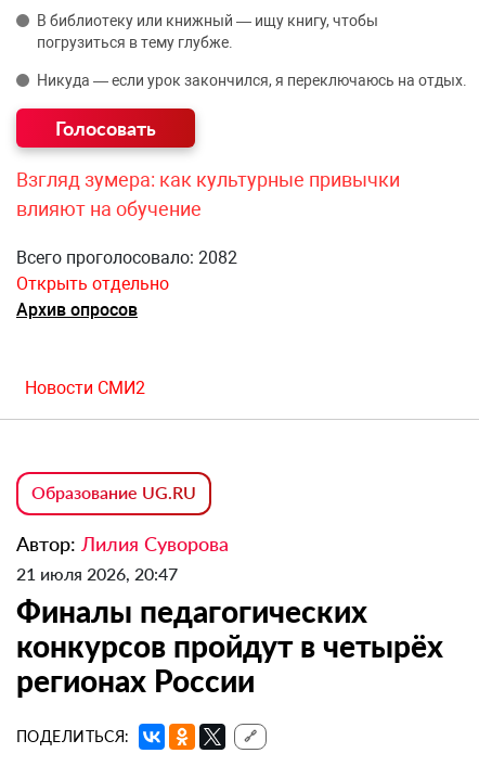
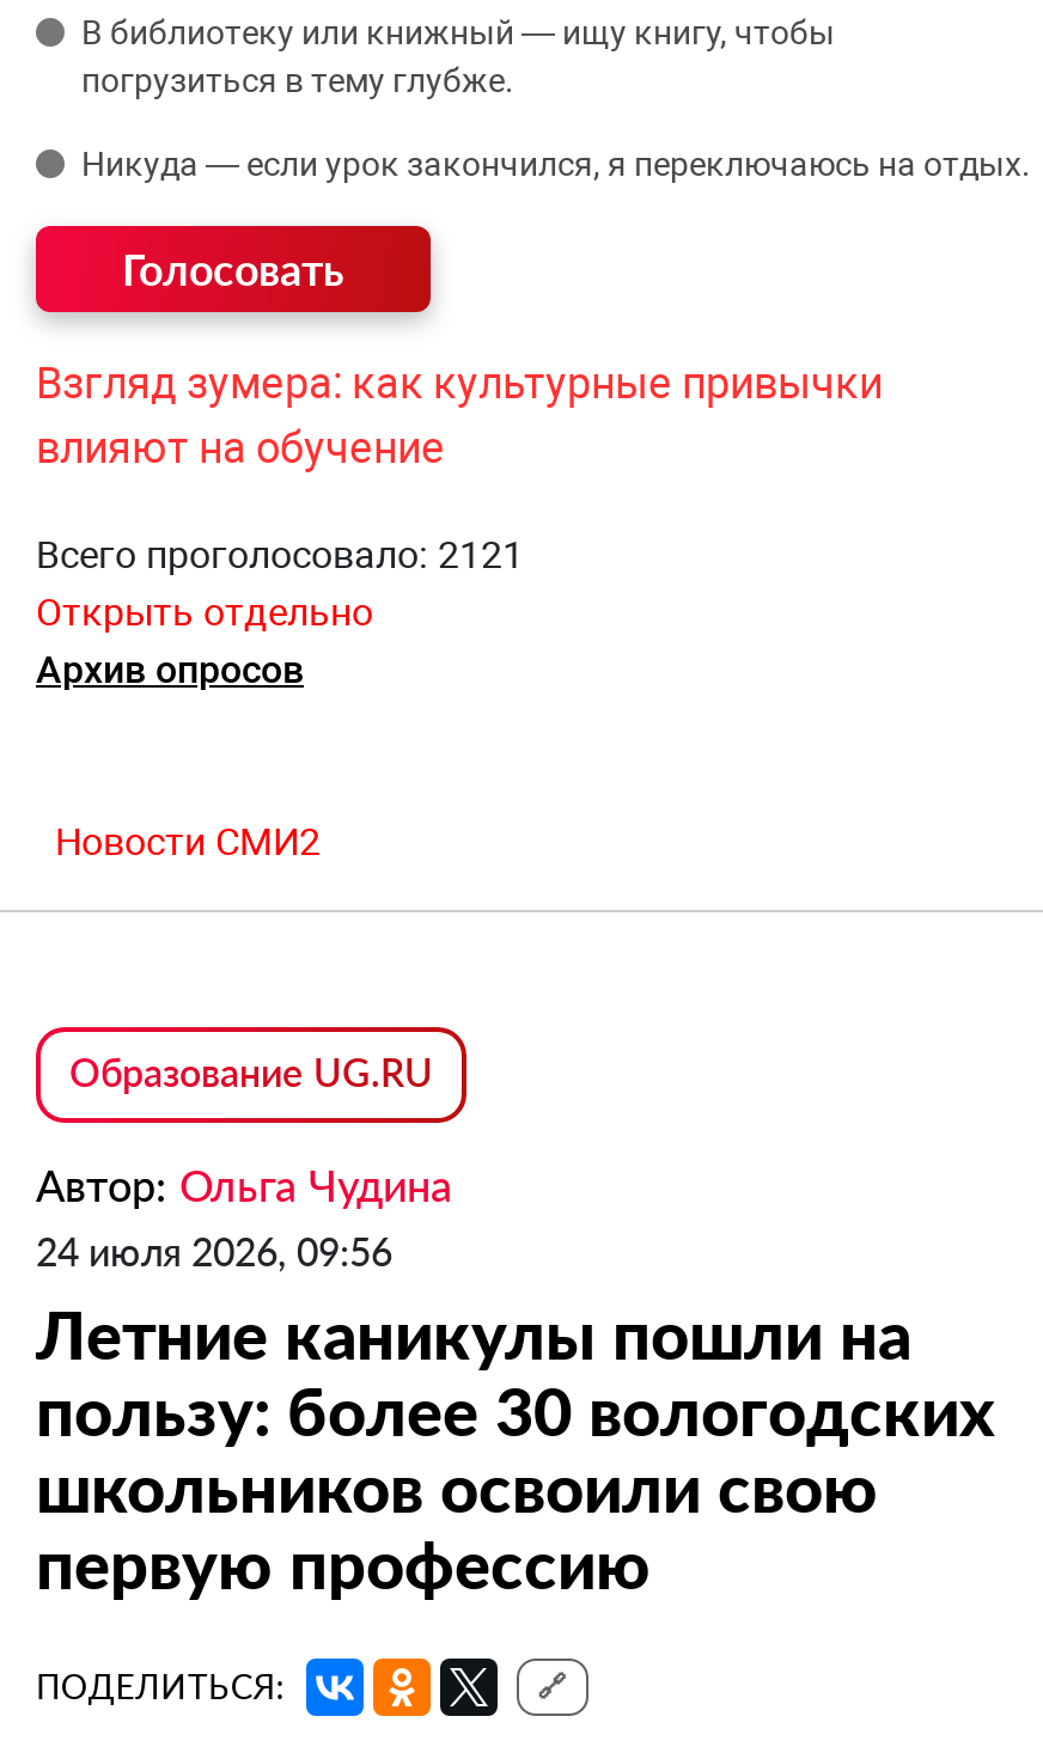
- Всего проголосовало: 2082
+ Всего проголосовало: 2121

- Автор: Лилия Суворова
- 21 июля 2026, 20:47
- Финалы педагогических
- конкурсов пройдут в четырёх
- регионах России
+ Автор: Ольга Чудина
+ 24 июля 2026, 09:56
+ Летние каникулы пошли на
+ пользу: более 30 вологодских
+ школьников освоили свою
+ первую профессию
